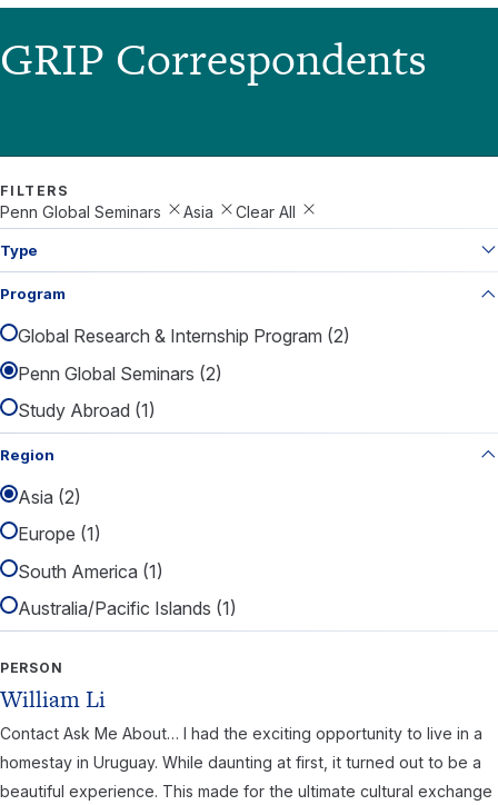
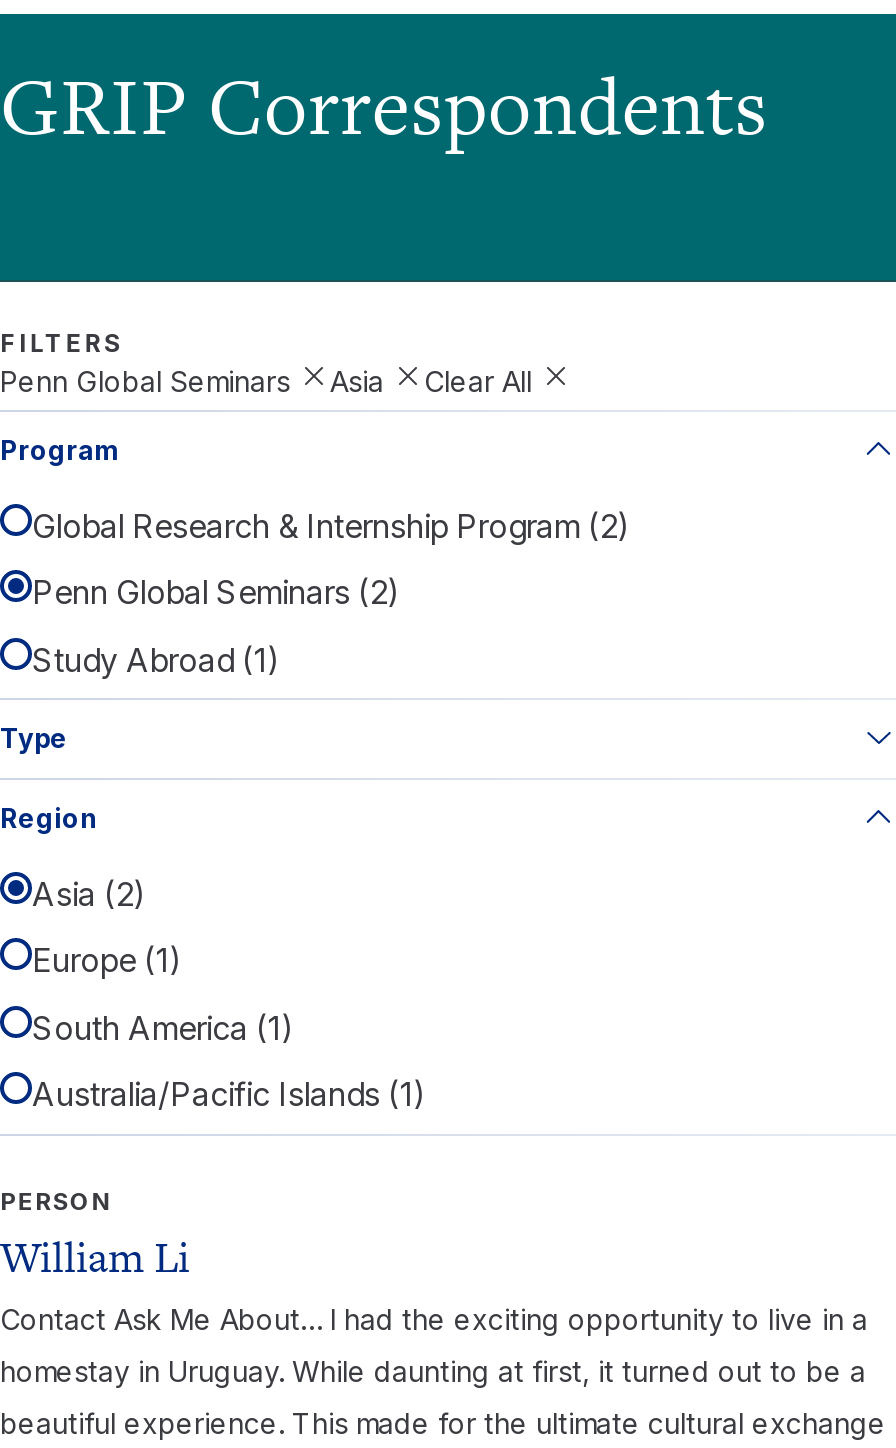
moved down: Type

moved up: Program | Global Research & Internship Program (2) | Penn Global Seminars (2) | Study Abroad (1)
